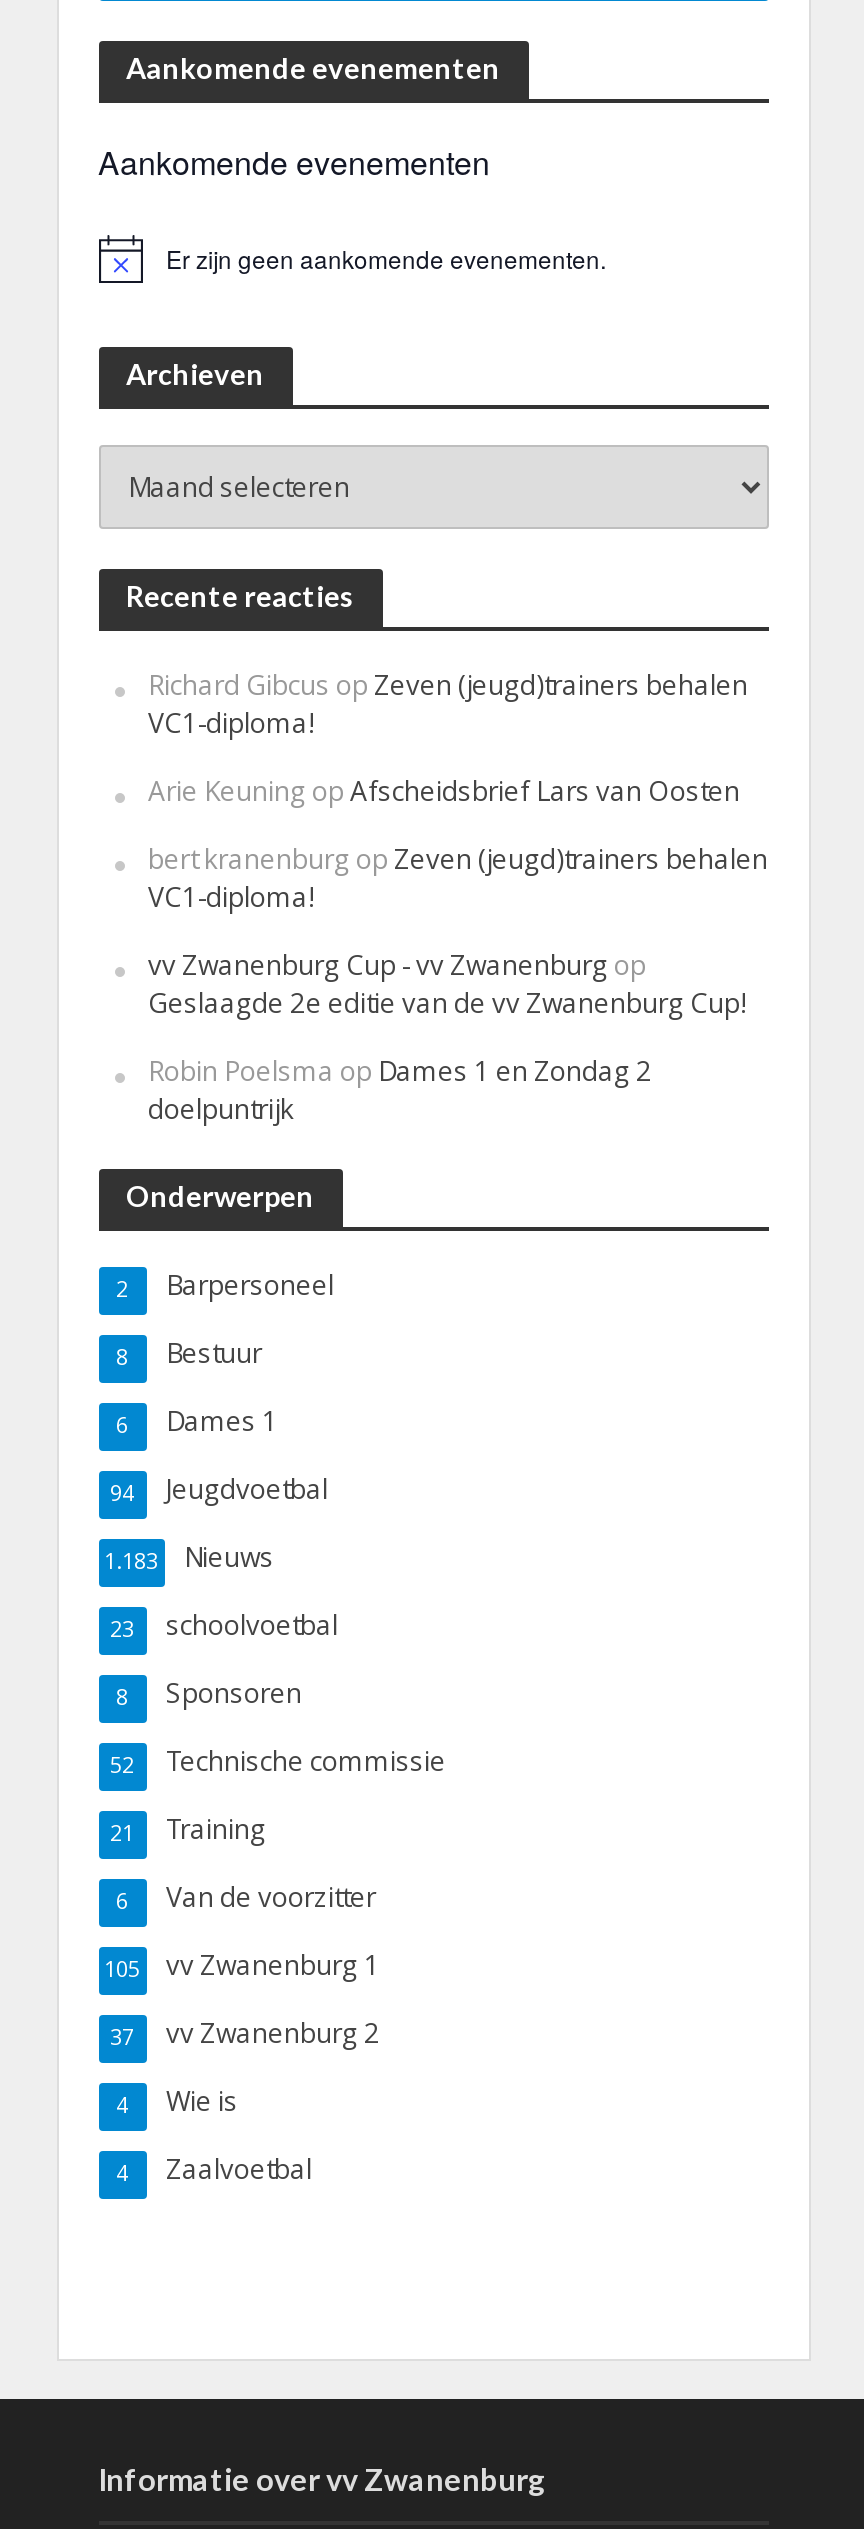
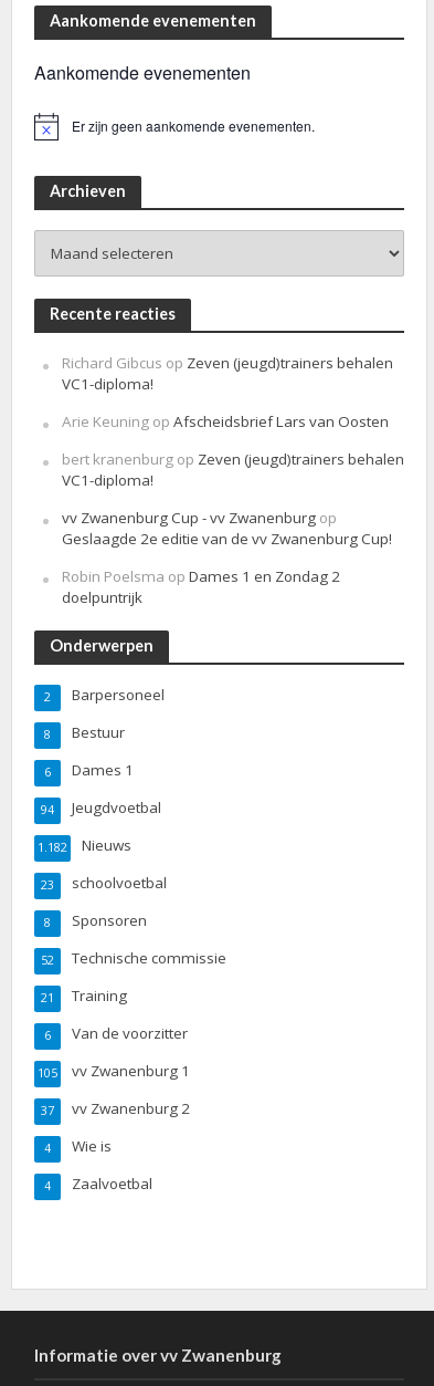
- 1.183 Nieuws
+ 1.182 Nieuws
